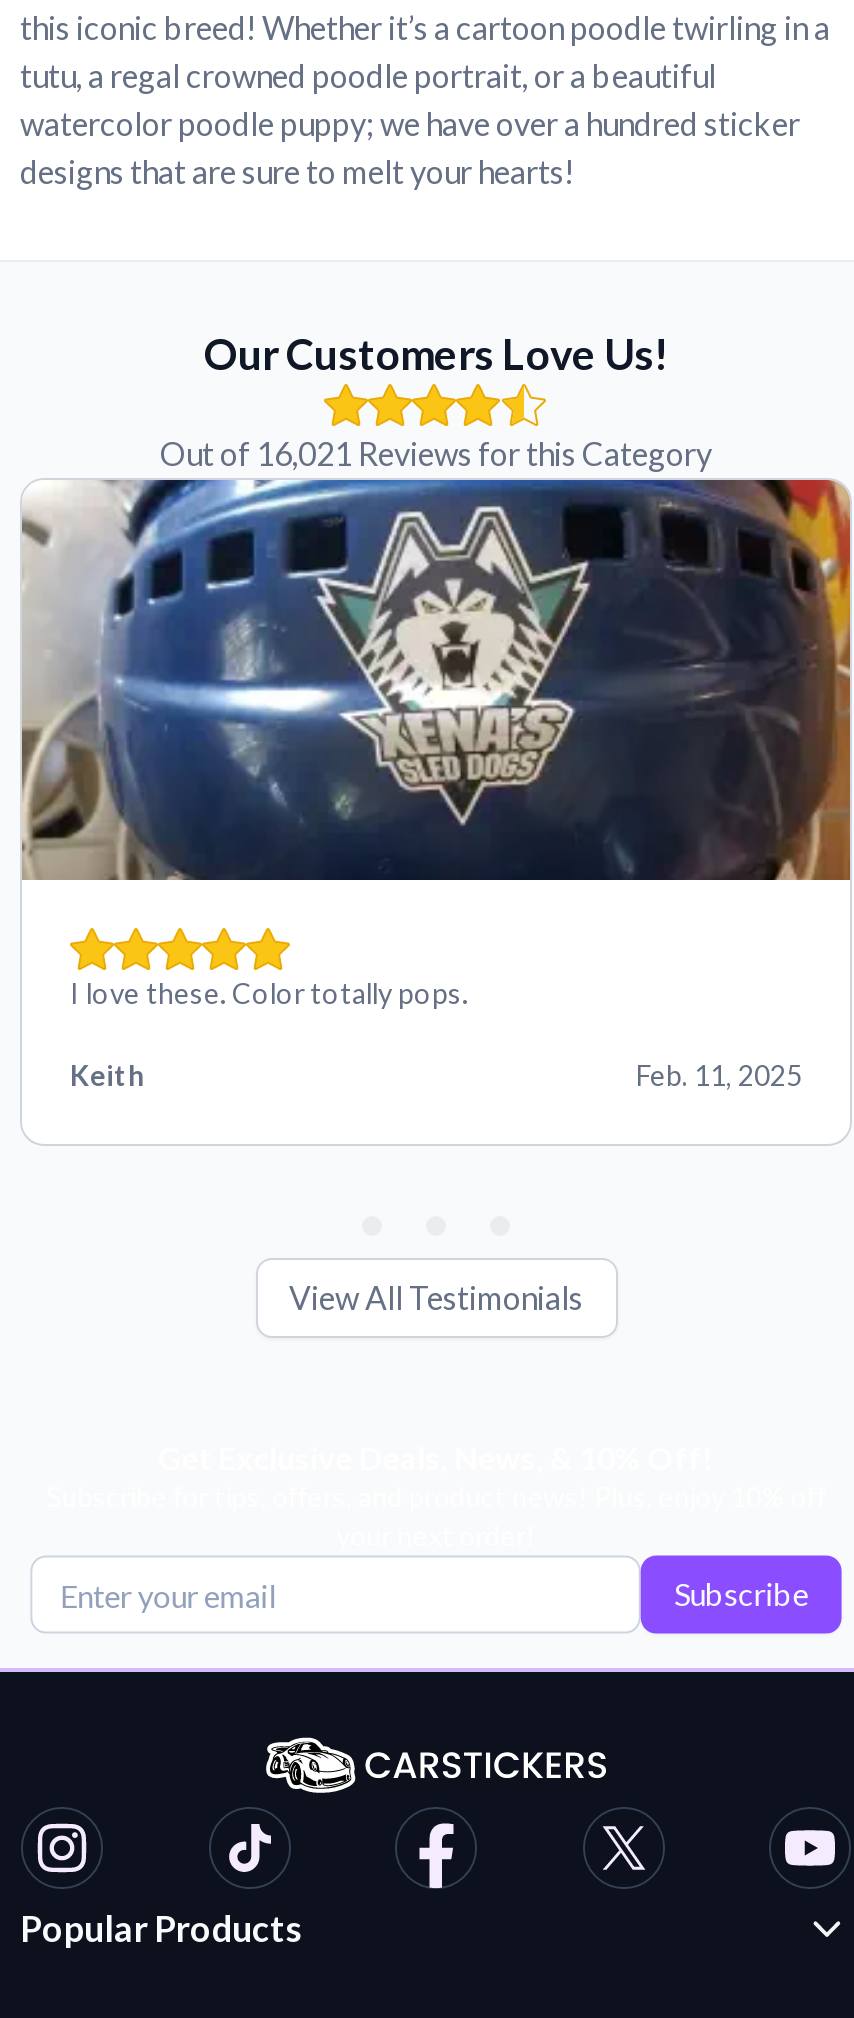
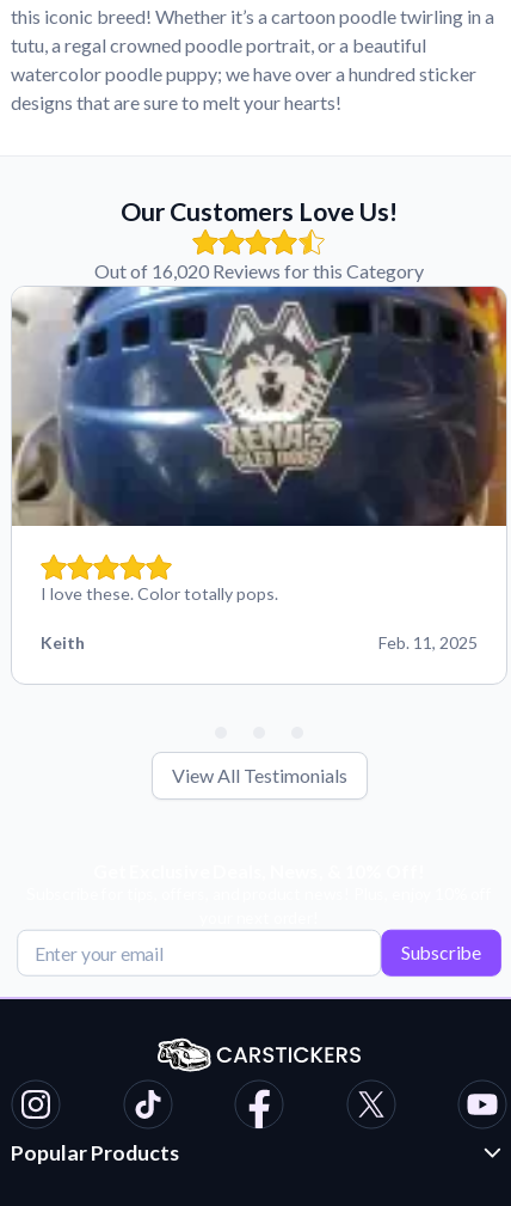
- Out of 16,021 Reviews for this Category
+ Out of 16,020 Reviews for this Category
